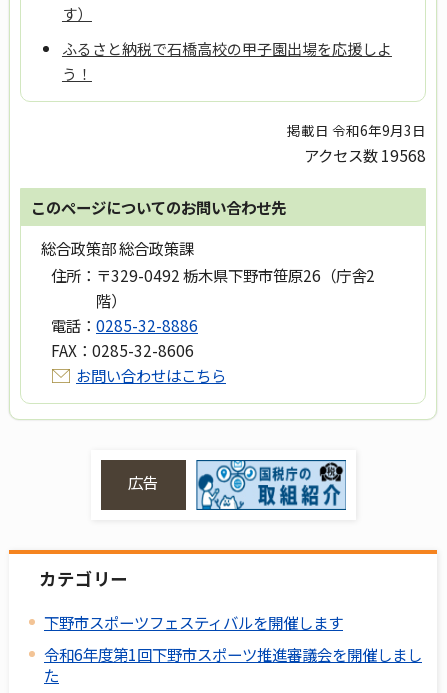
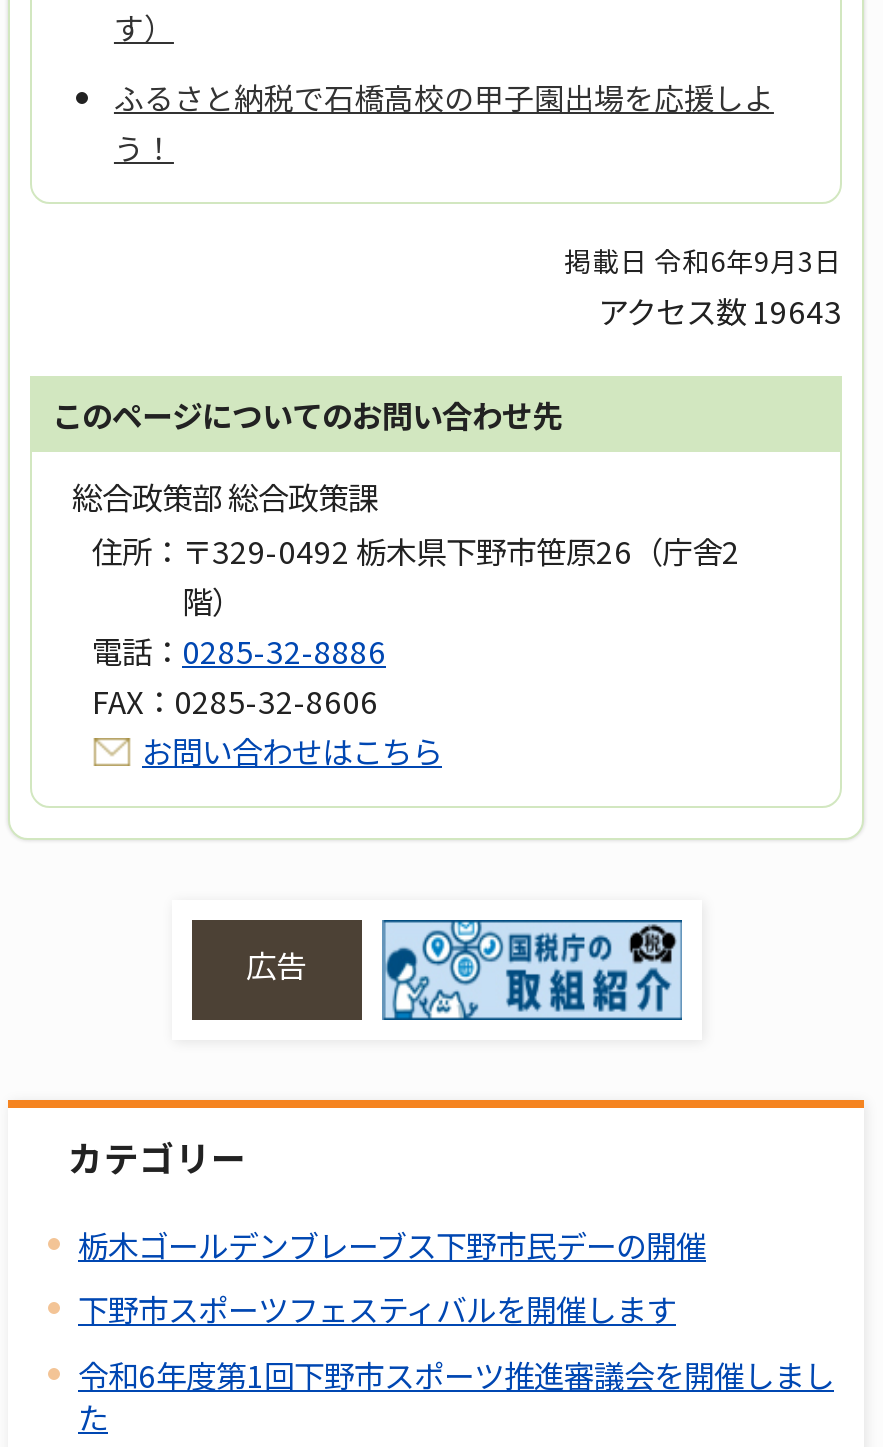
- アクセス数19568
+ アクセス数19643

+ 栃木ゴールデンブレーブス下野市民デーの開催
